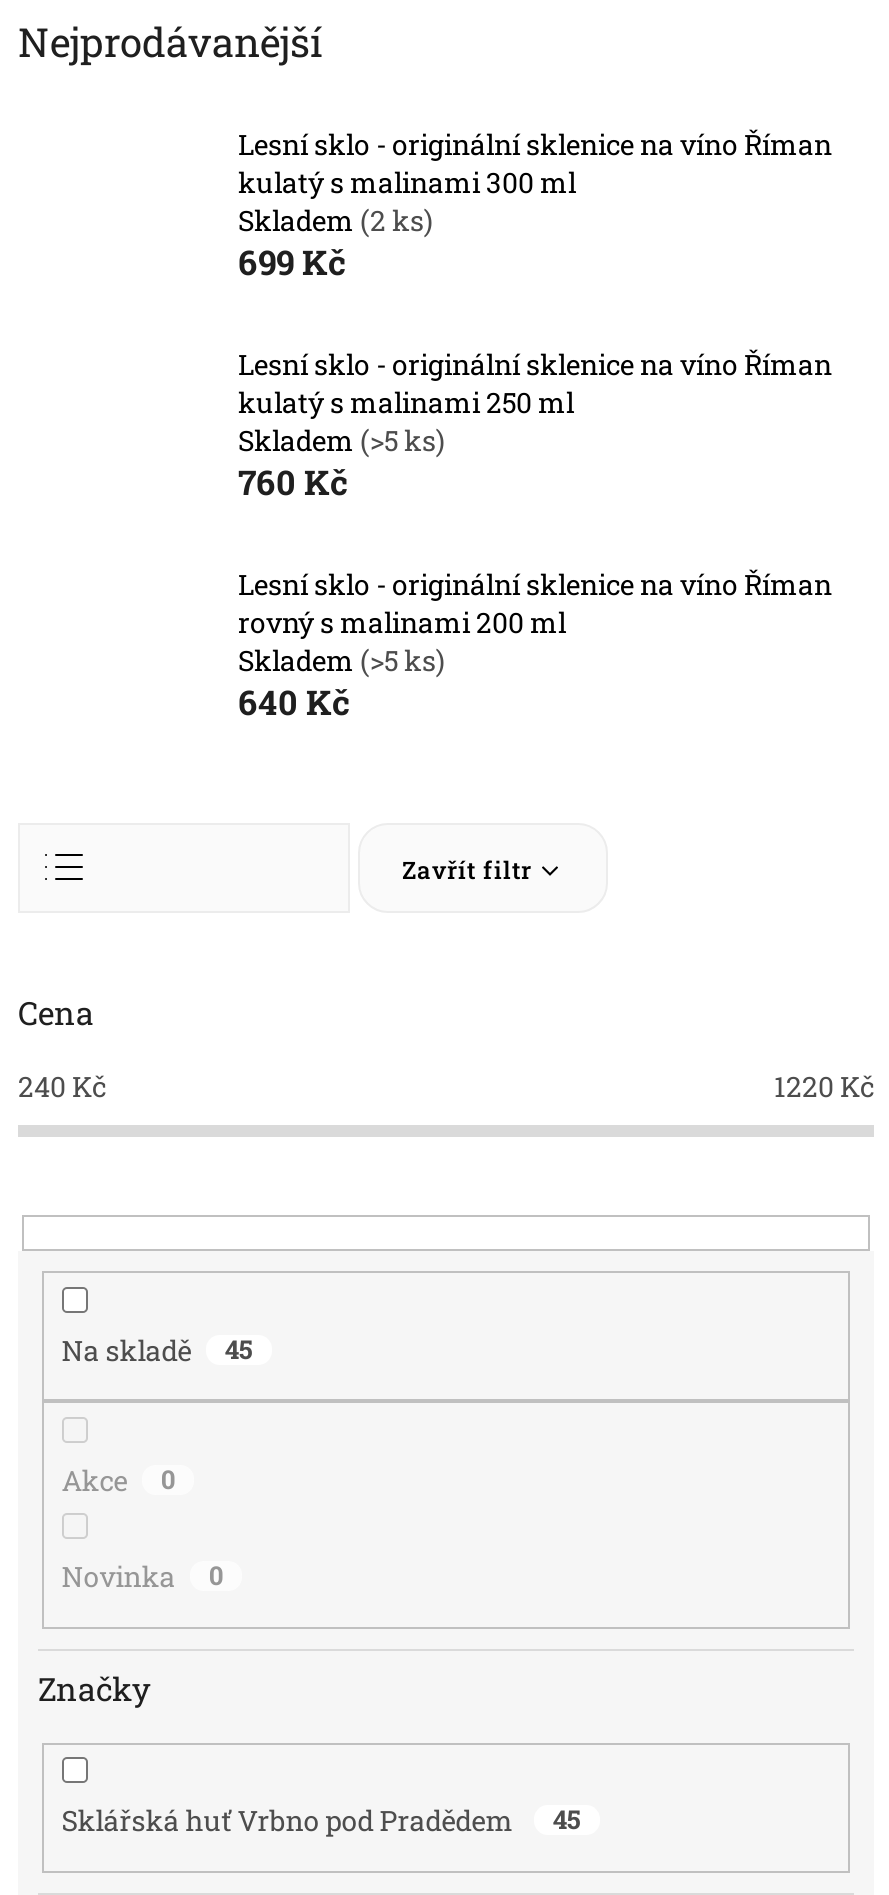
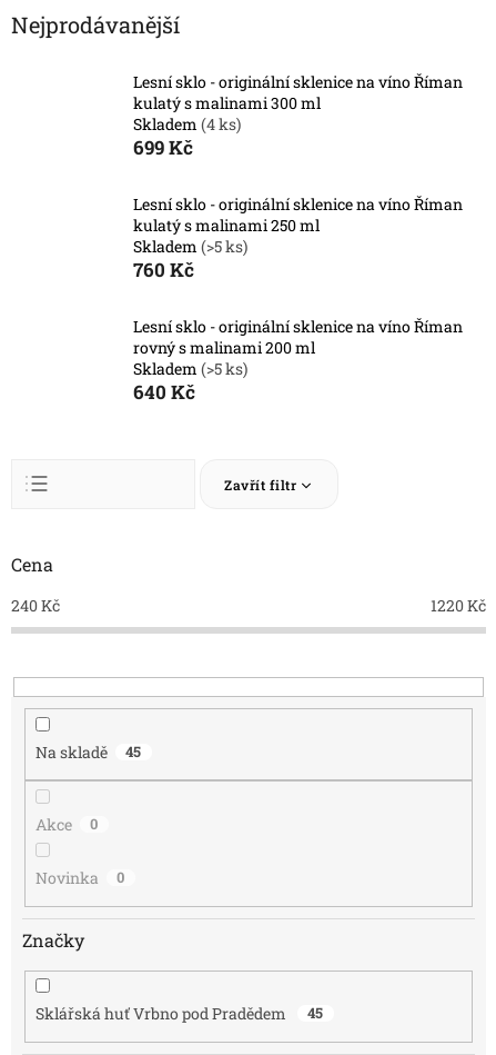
- Skladem (2 ks)
+ Skladem (4 ks)
